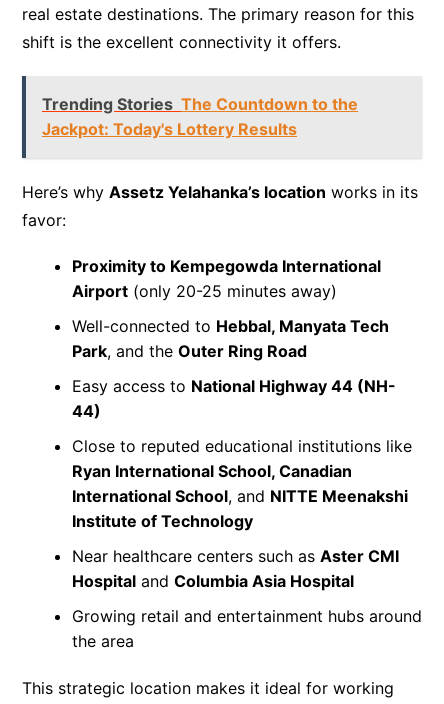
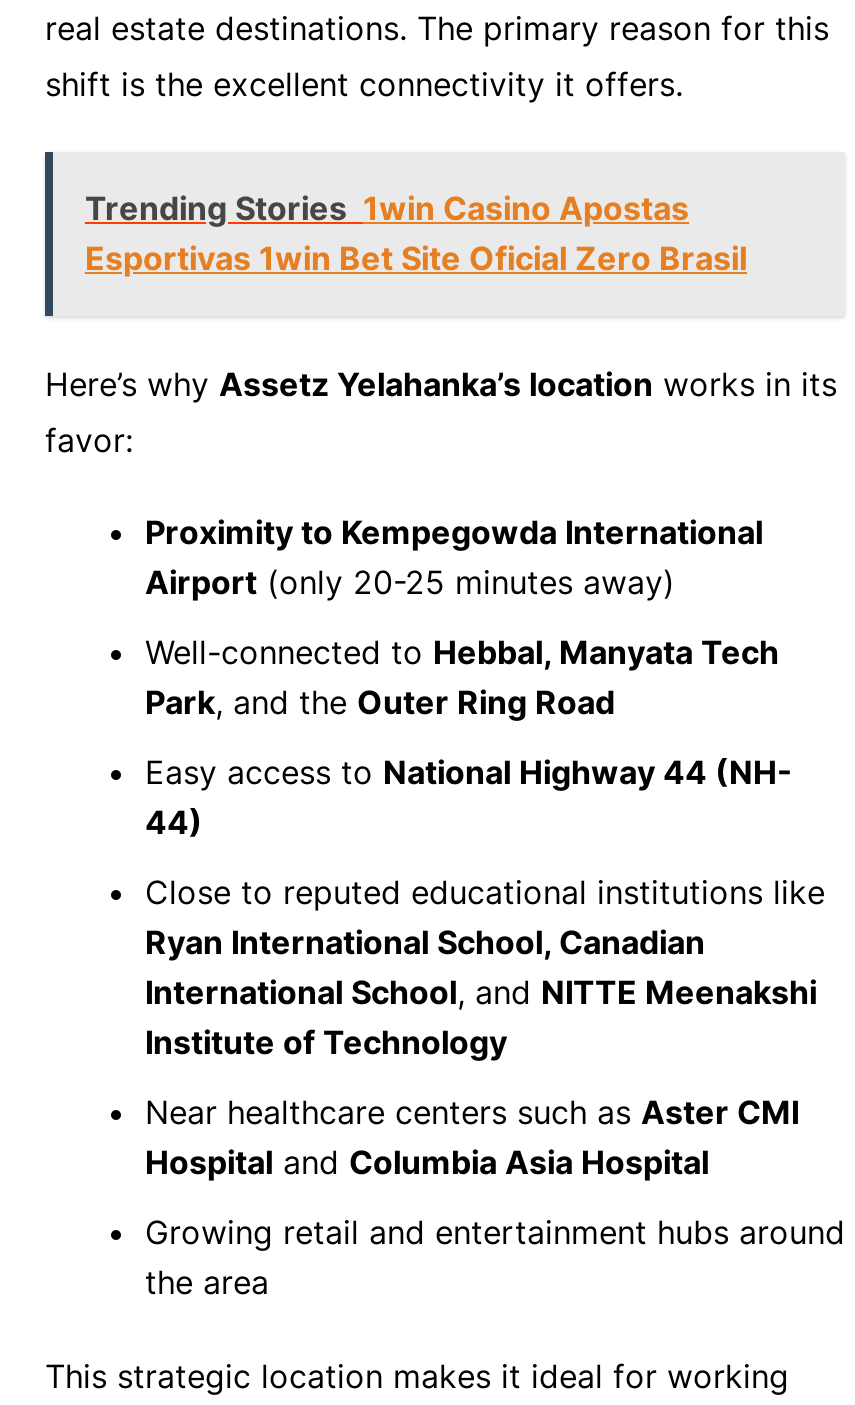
- Trending Stories The Countdown to the
- Jackpot: Today's Lottery Results
+ Trending Stories 1win Casino Apostas
+ Esportivas 1win Bet Site Oficial Zero Brasil
